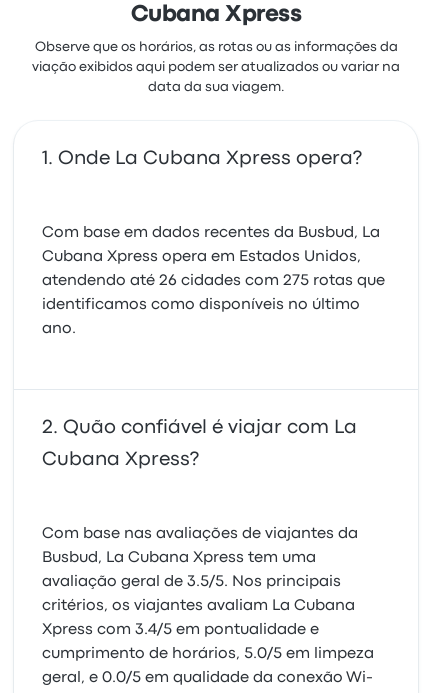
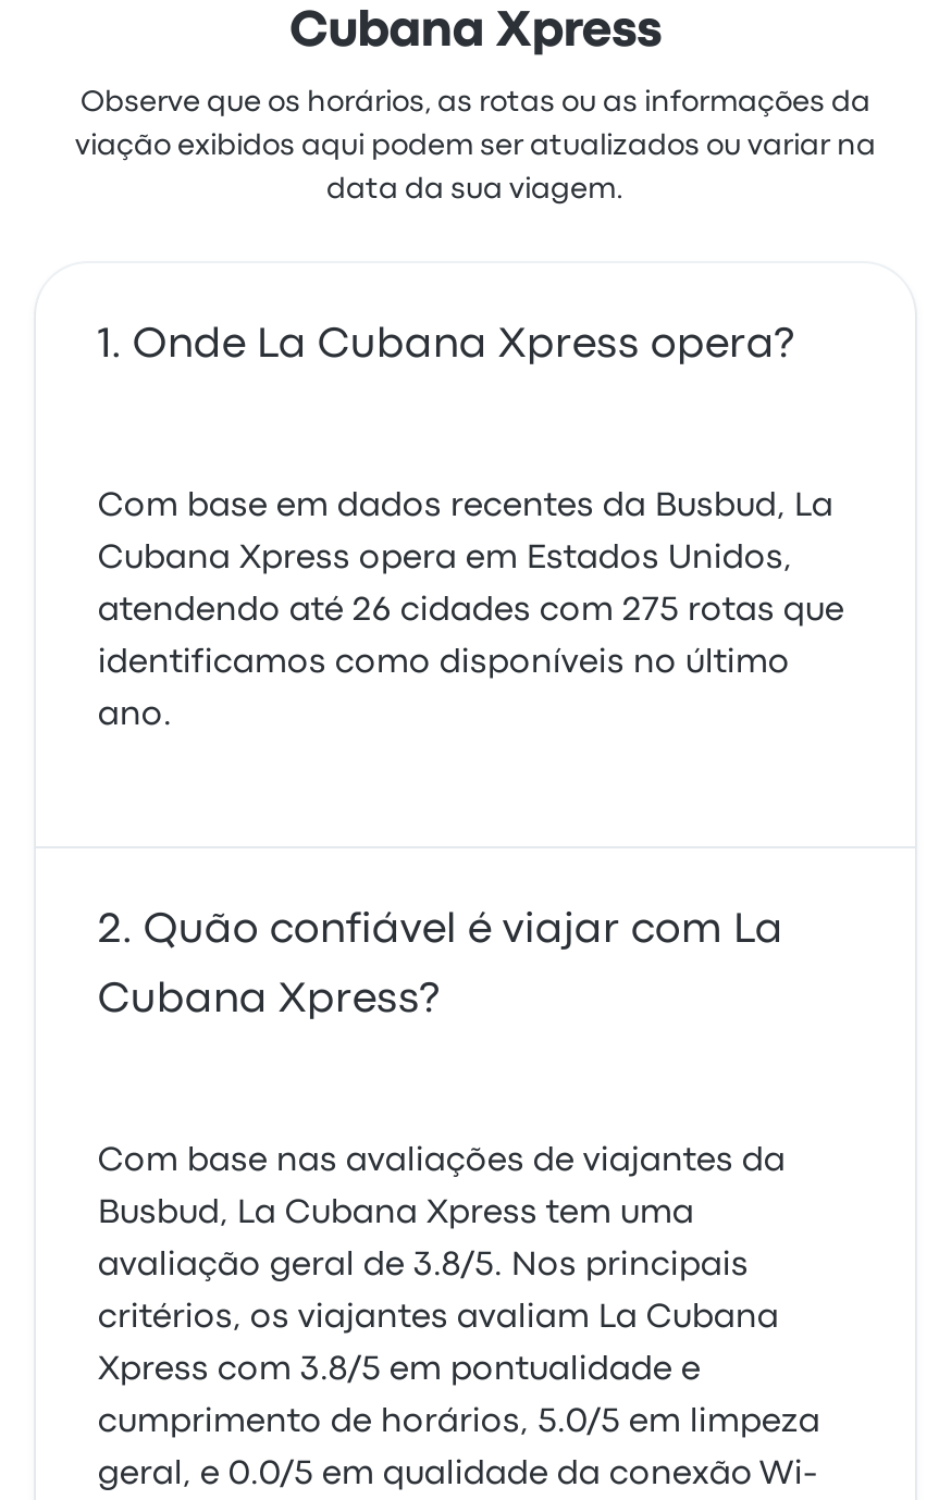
- avaliação geral de 3.5/5. Nos principais
+ avaliação geral de 3.8/5. Nos principais

- Xpress com 3.4/5 em pontualidade e
+ Xpress com 3.8/5 em pontualidade e
